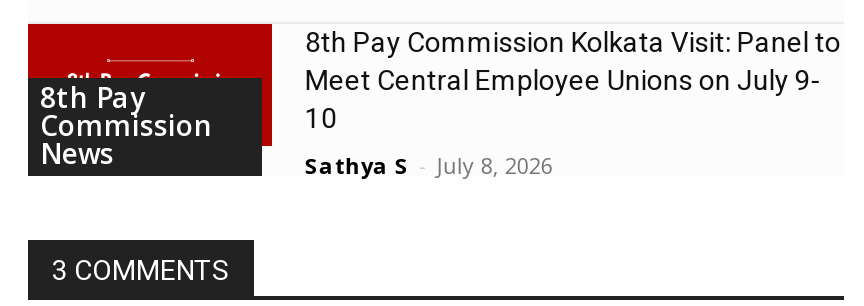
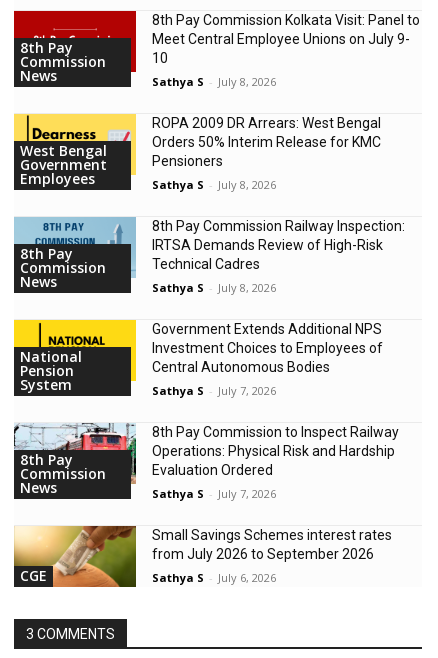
+ [image]
+ West Bengal
+ Government
+ Employees

+ [image]
+ National
+ Pension
+ System

+ [image]
+ 8th Pay
+ Commission
+ News

+ [image]
+ 8th Pay
+ Commission
+ News

+ CGE

+ ROPA 2009 DR Arrears: West Bengal
+ Orders 50% Interim Release for KMC
+ Pensioners
+ Sathya S - July 8, 2026

+ 8th Pay Commission Railway Inspection:
+ IRTSA Demands Review of High-Risk
+ Technical Cadres
+ Sathya S - July 8, 2026

+ Government Extends Additional NPS
+ Investment Choices to Employees of
+ Central Autonomous Bodies
+ Sathya S - July 7, 2026

+ 8th Pay Commission to Inspect Railway
+ Operations: Physical Risk and Hardship
+ Evaluation Ordered
+ Sathya S - July 7, 2026

+ Small Savings Schemes interest rates
+ from July 2026 to September 2026
+ Sathya S - July 6, 2026
